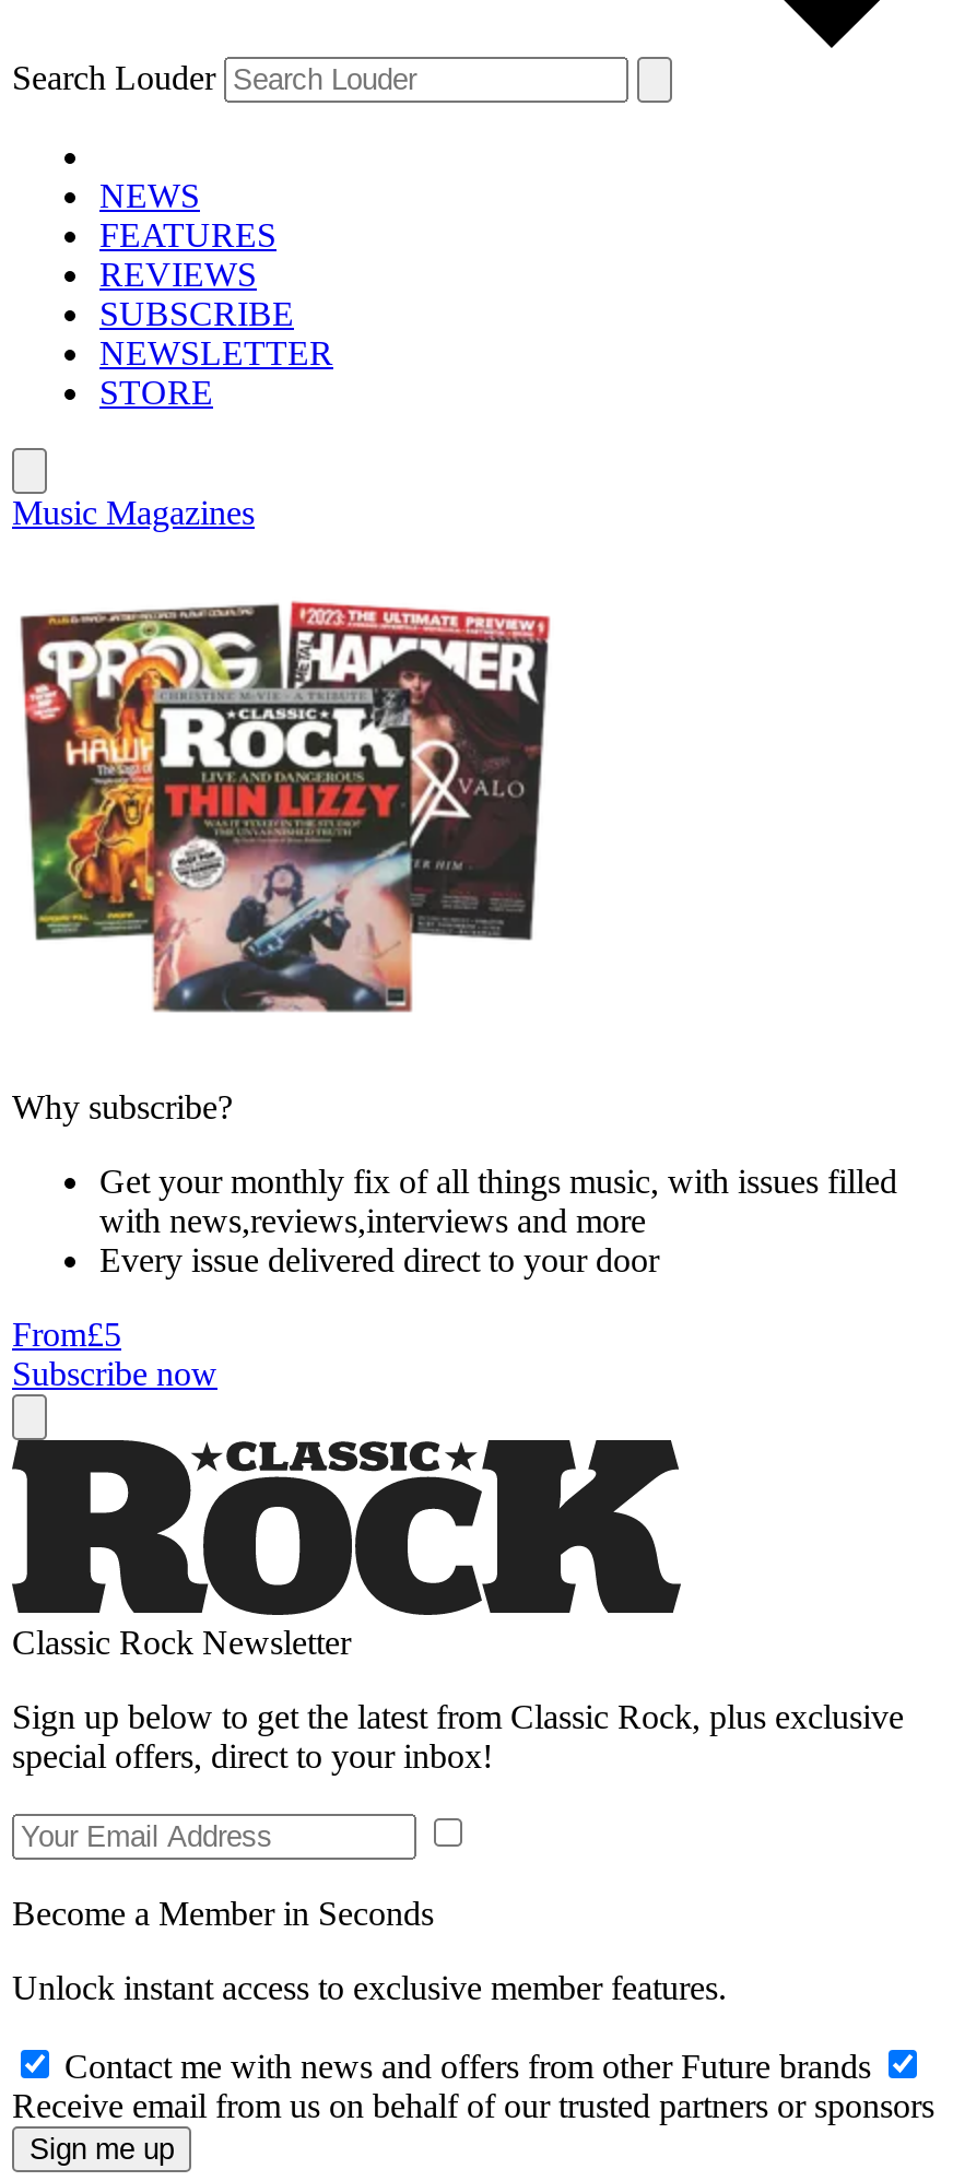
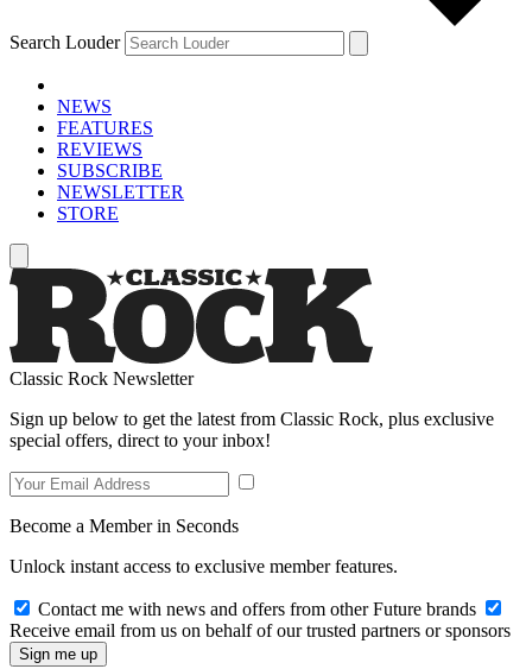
- Music Magazines

- [image]
- Why subscribe?
- Get your monthly fix of all things music, with issues filled
- with news,reviews,interviews and more
- Every issue delivered direct to your door
- From£5
- Subscribe now
